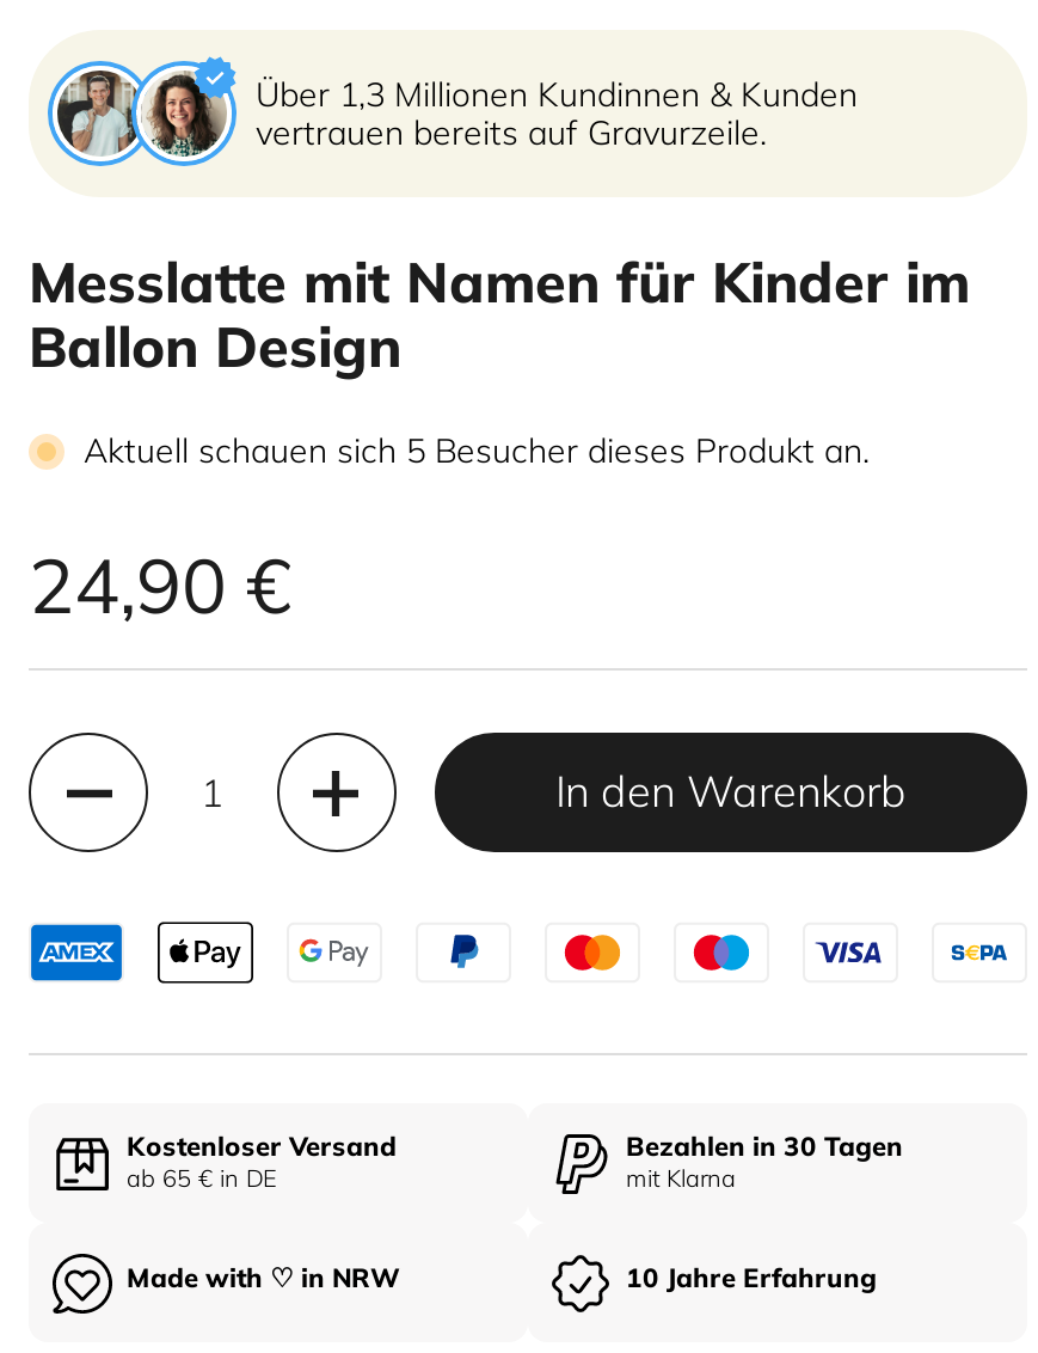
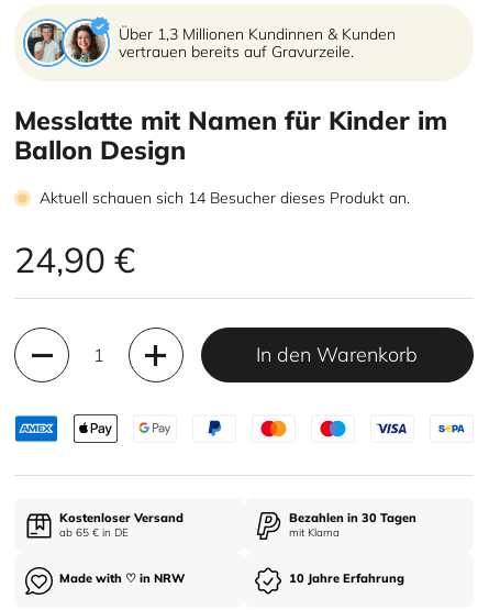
- Aktuell schauen sich 5 Besucher dieses Produkt an.
+ Aktuell schauen sich 14 Besucher dieses Produkt an.
